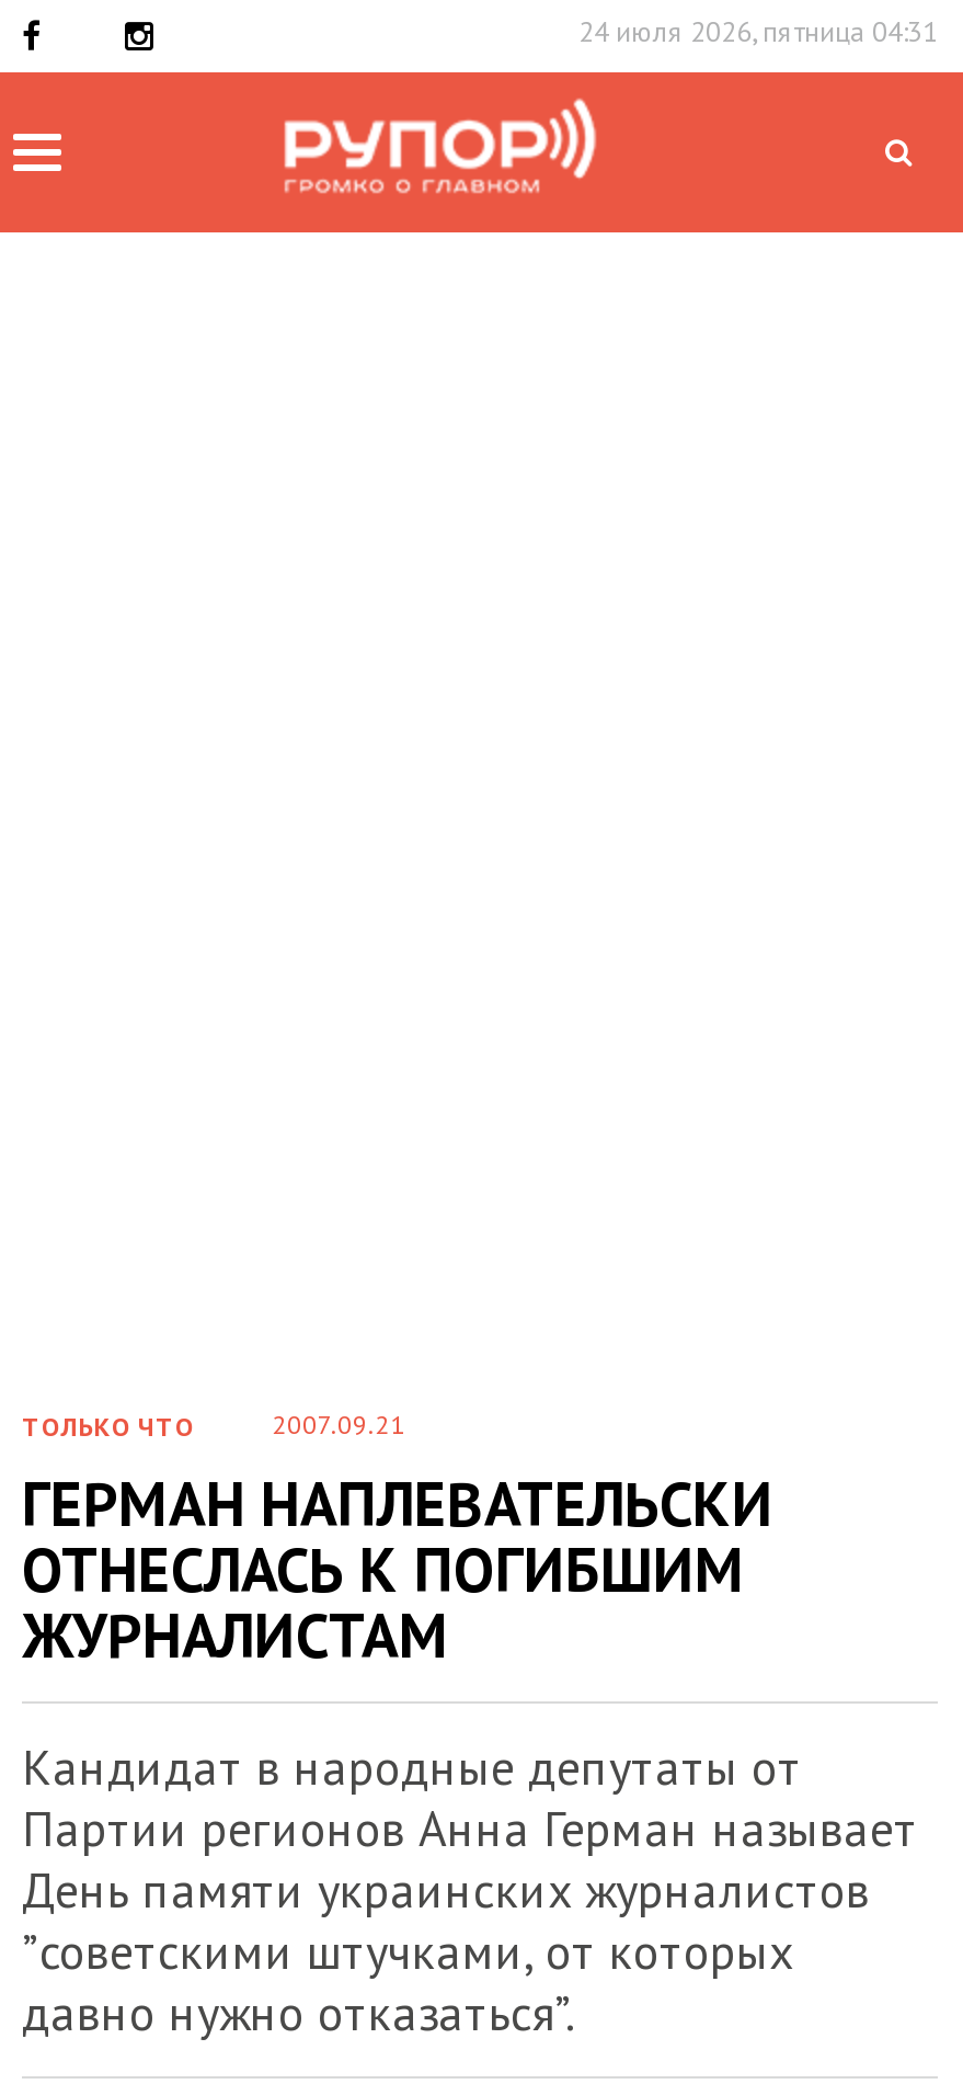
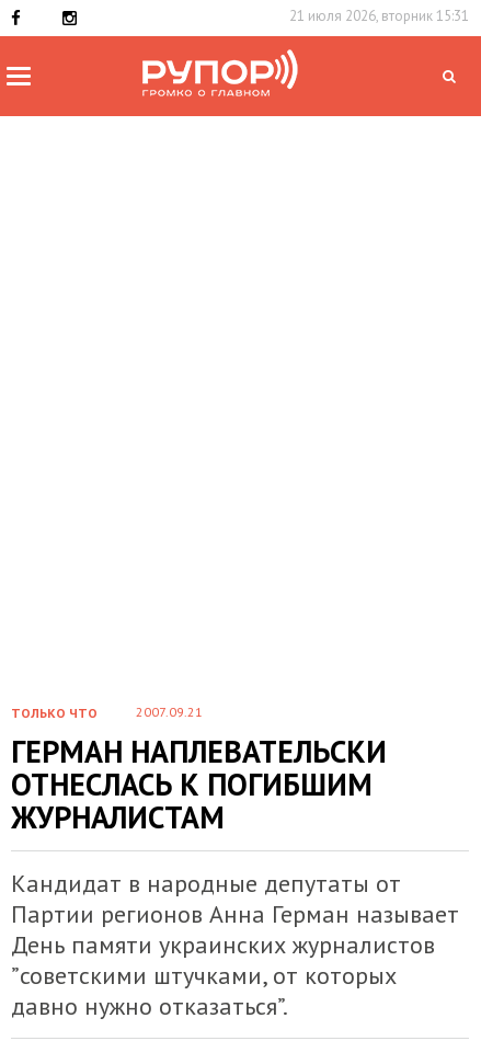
- 24 июля 2026, пятница 04:31
+ 21 июля 2026, вторник 15:31
